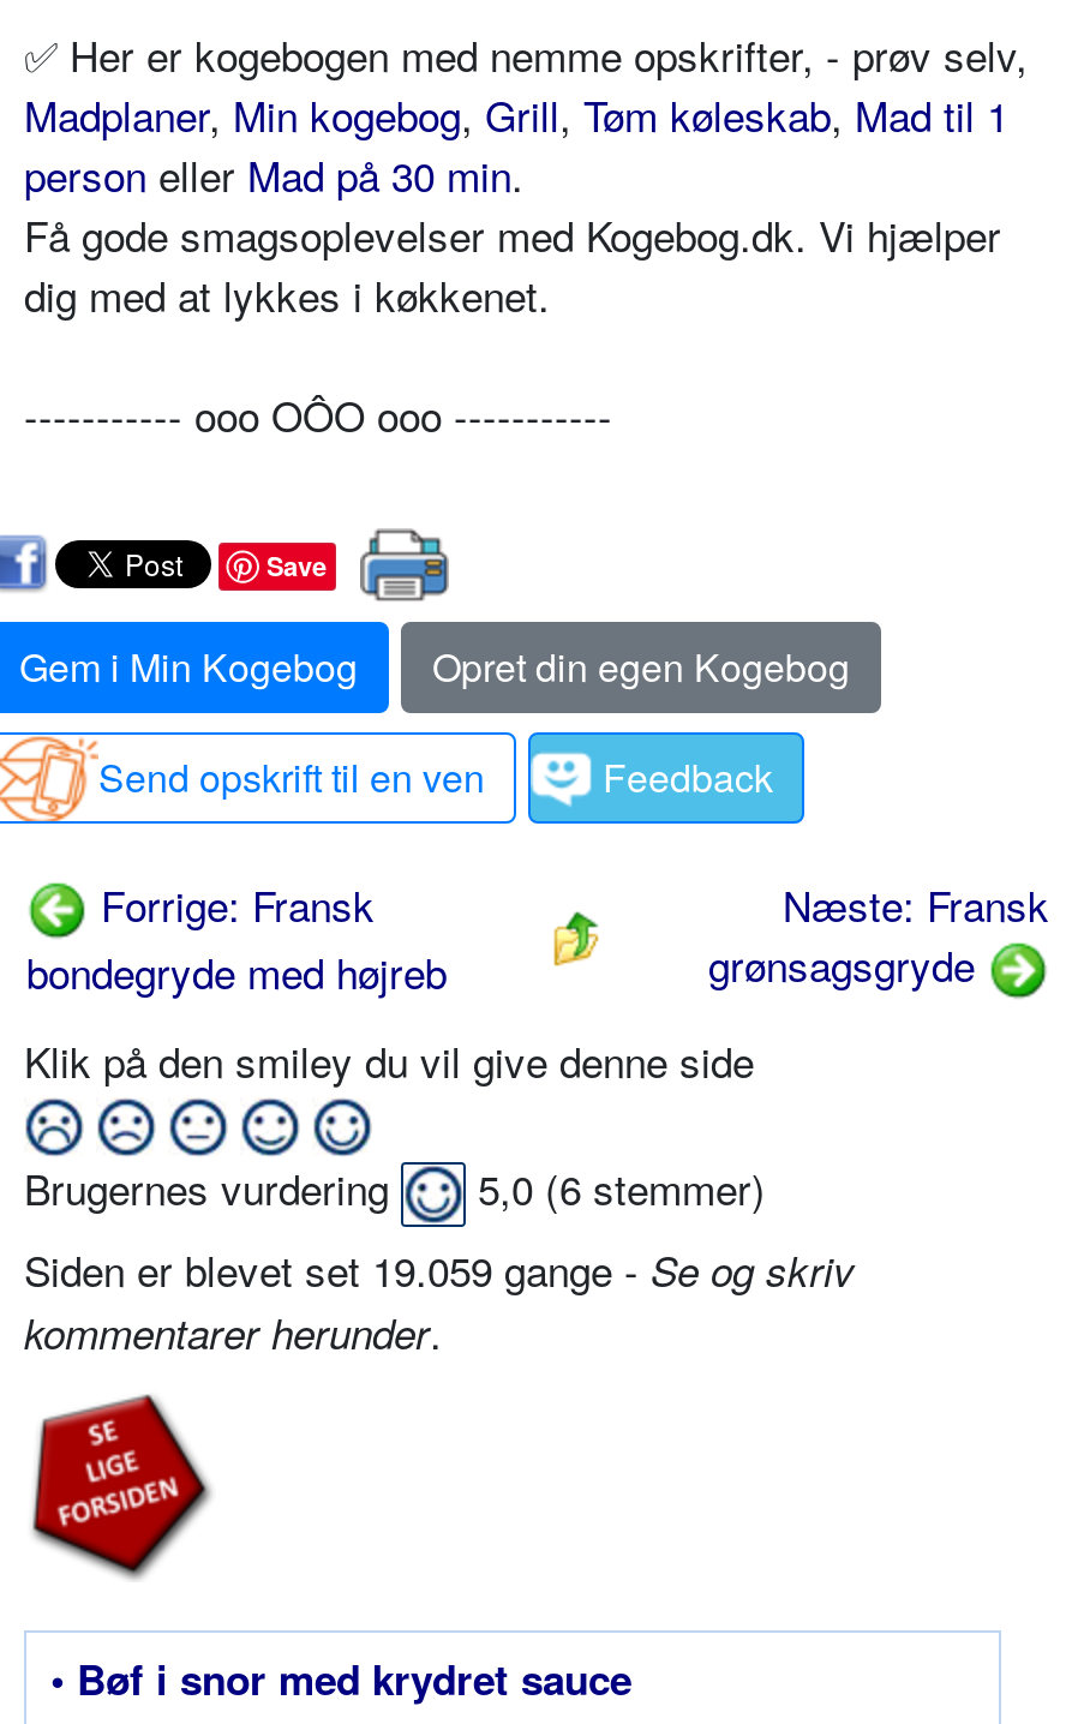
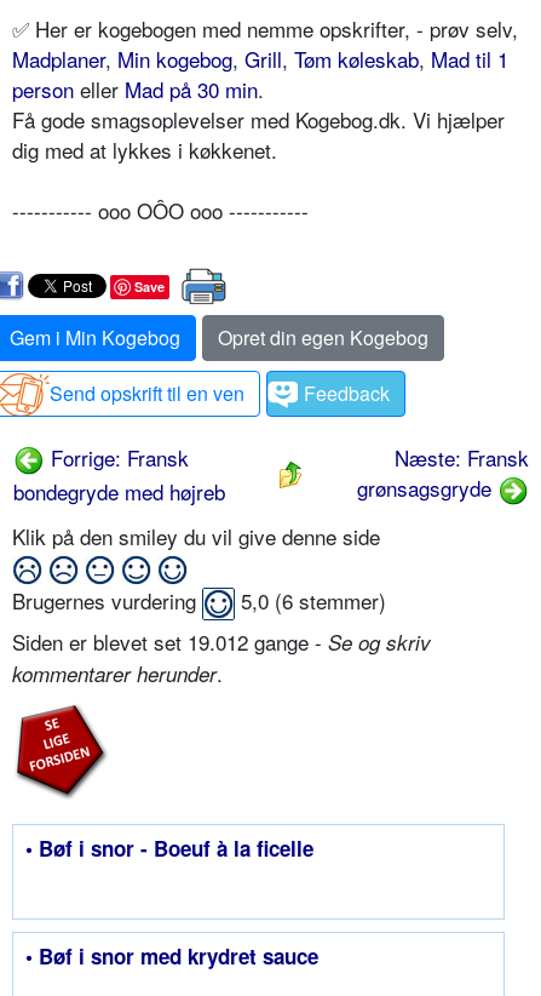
- Siden er blevet set 19.059 gange - Se og skriv
+ Siden er blevet set 19.012 gange - Se og skriv

+ • Bøf i snor - Boeuf à la ficelle
